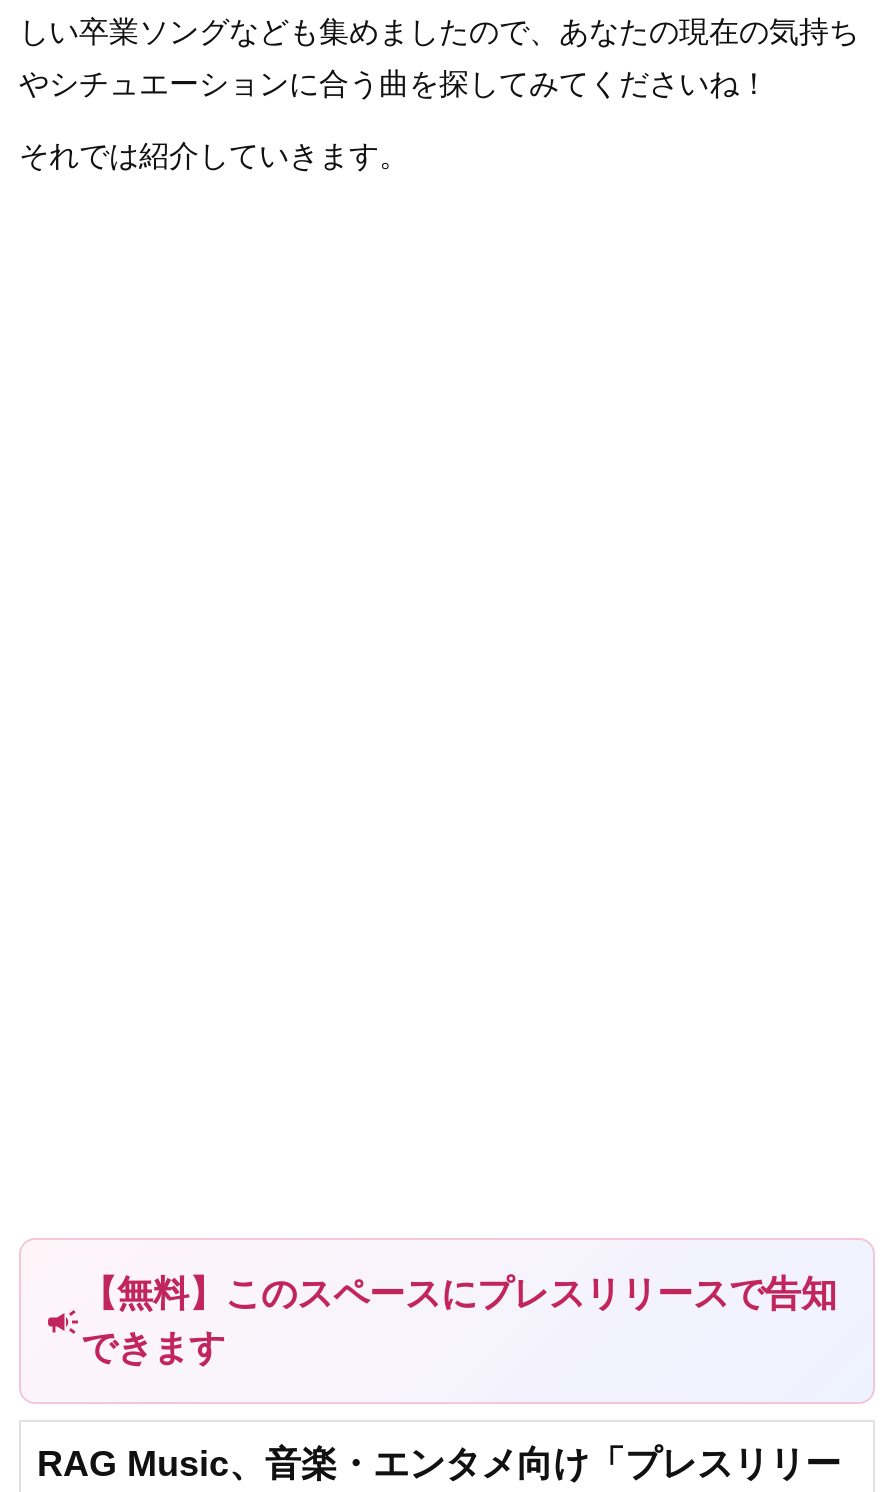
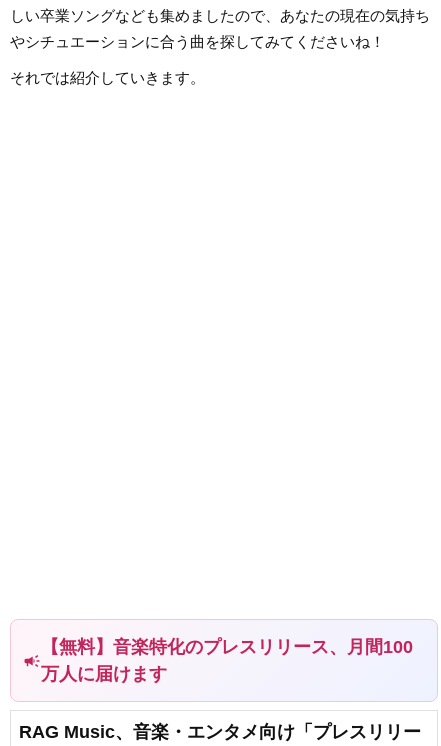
- 【無料】このスペースにプレスリリースで告知
- できます
+ 【無料】音楽特化のプレスリリース、月間100
+ 万人に届けます
